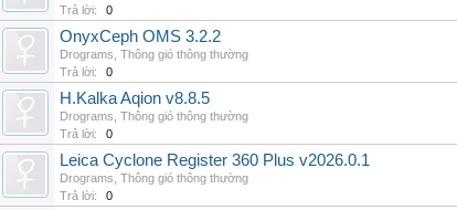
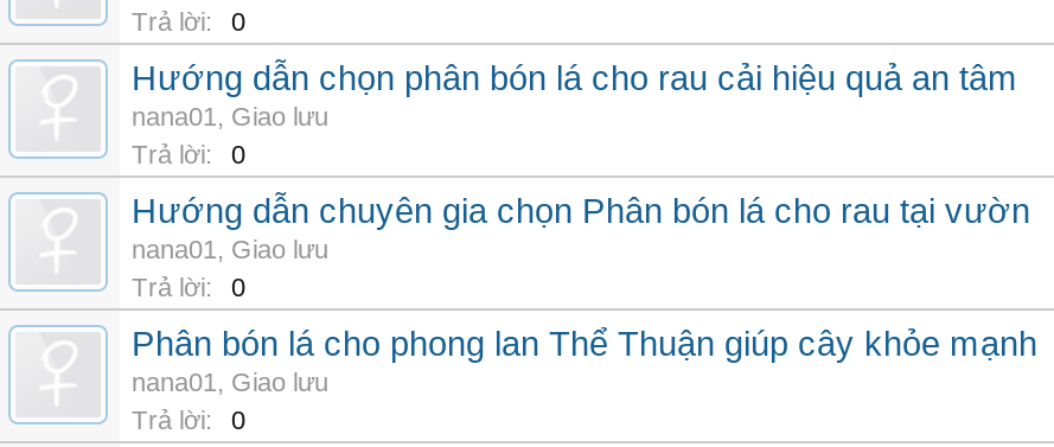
- OnyxCeph OMS 3.2.2
- Drograms, Thông gió thông thường
+ Hướng dẫn chọn phân bón lá cho rau cải hiệu quả an tâm
+ nana01, Giao lưu

- H.Kalka Aqion v8.8.5
- Drograms, Thông gió thông thường
+ Hướng dẫn chuyên gia chọn Phân bón lá cho rau tại vườn
+ nana01, Giao lưu

- Leica Cyclone Register 360 Plus v2026.0.1
- Drograms, Thông gió thông thường
+ Phân bón lá cho phong lan Thể Thuận giúp cây khỏe mạnh
+ nana01, Giao lưu
